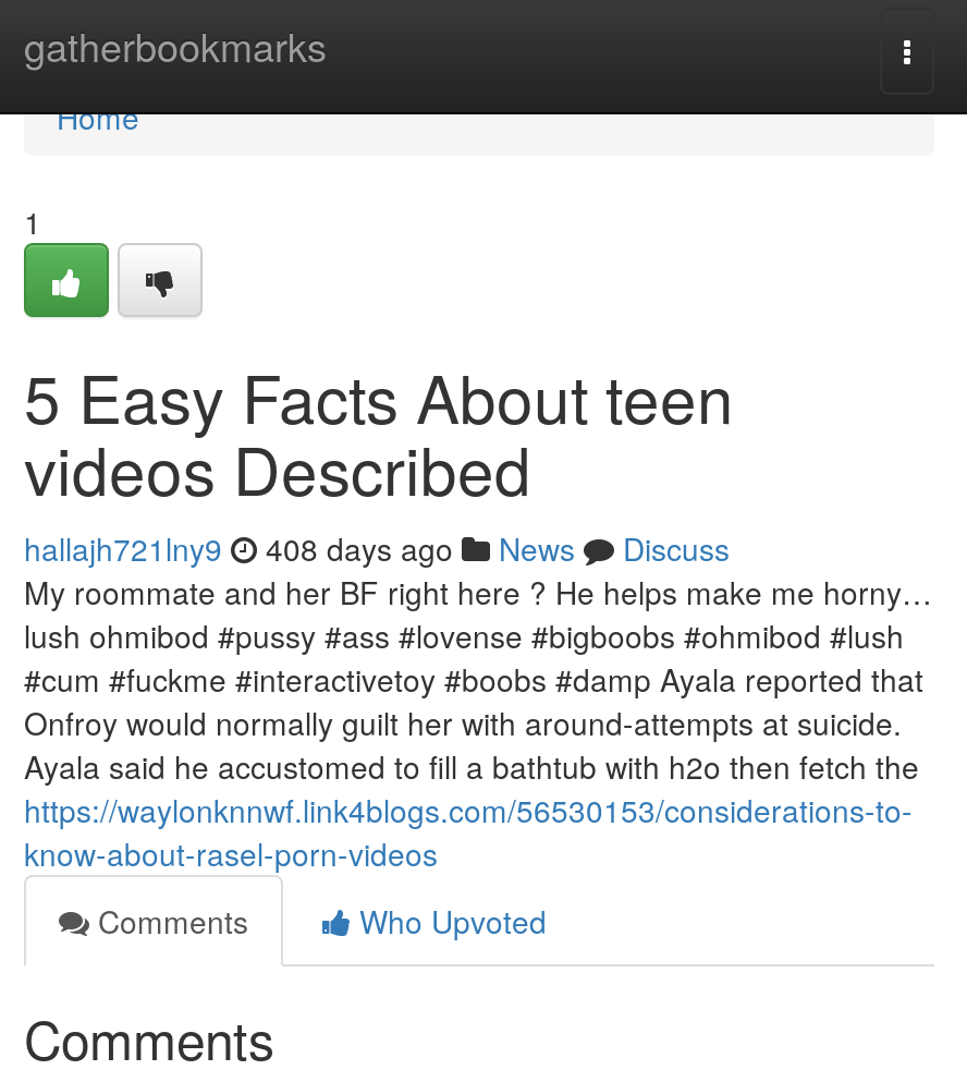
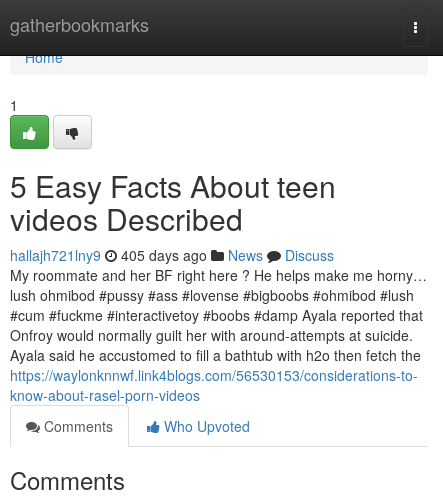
- hallajh721lny9 408 days ago News Discuss
+ hallajh721lny9 405 days ago News Discuss
